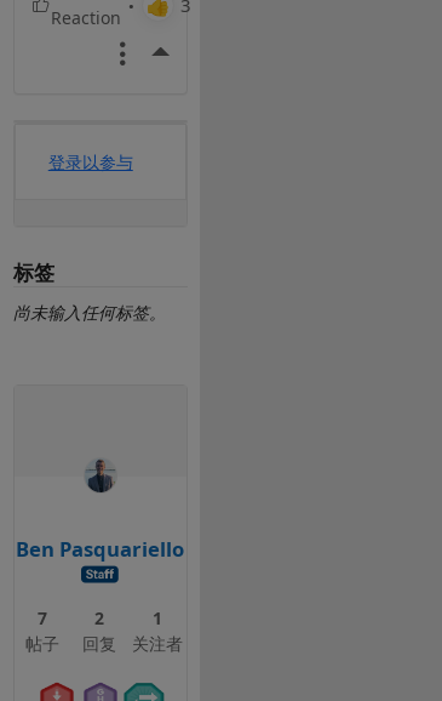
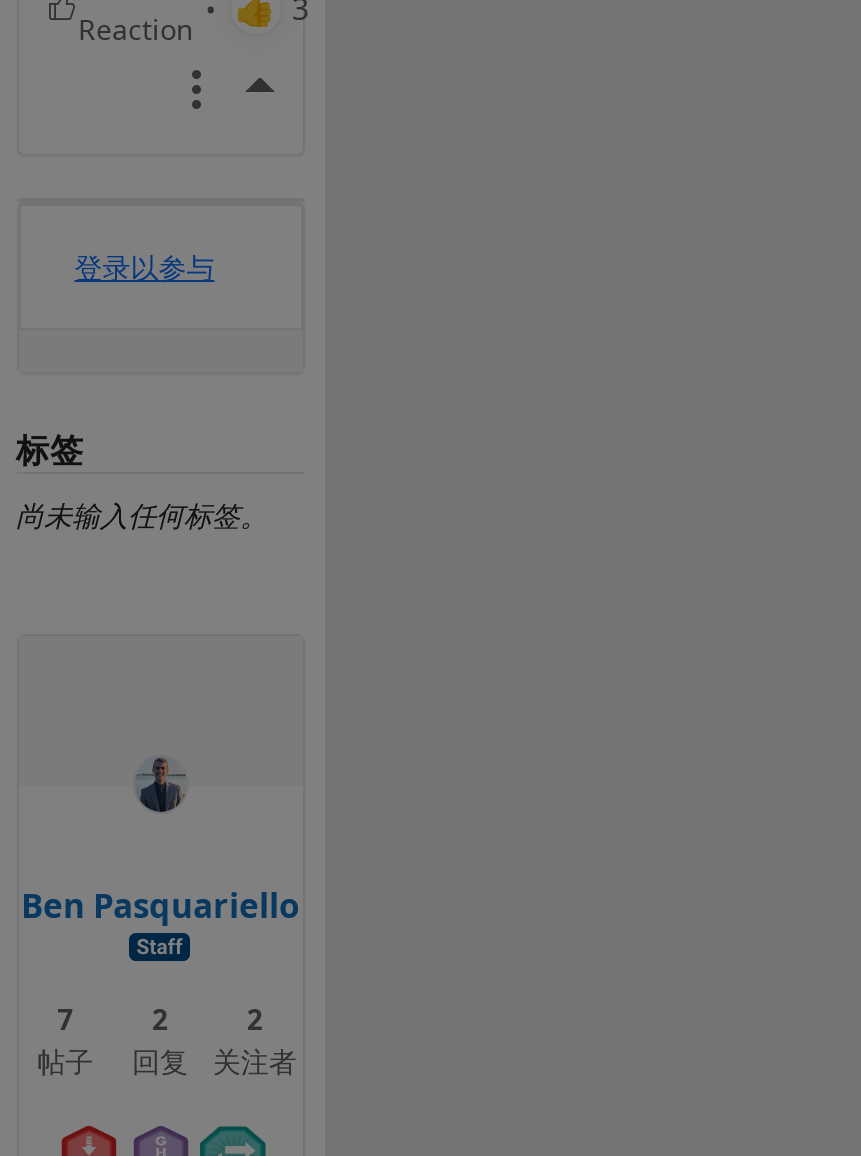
- 1
+ 2
